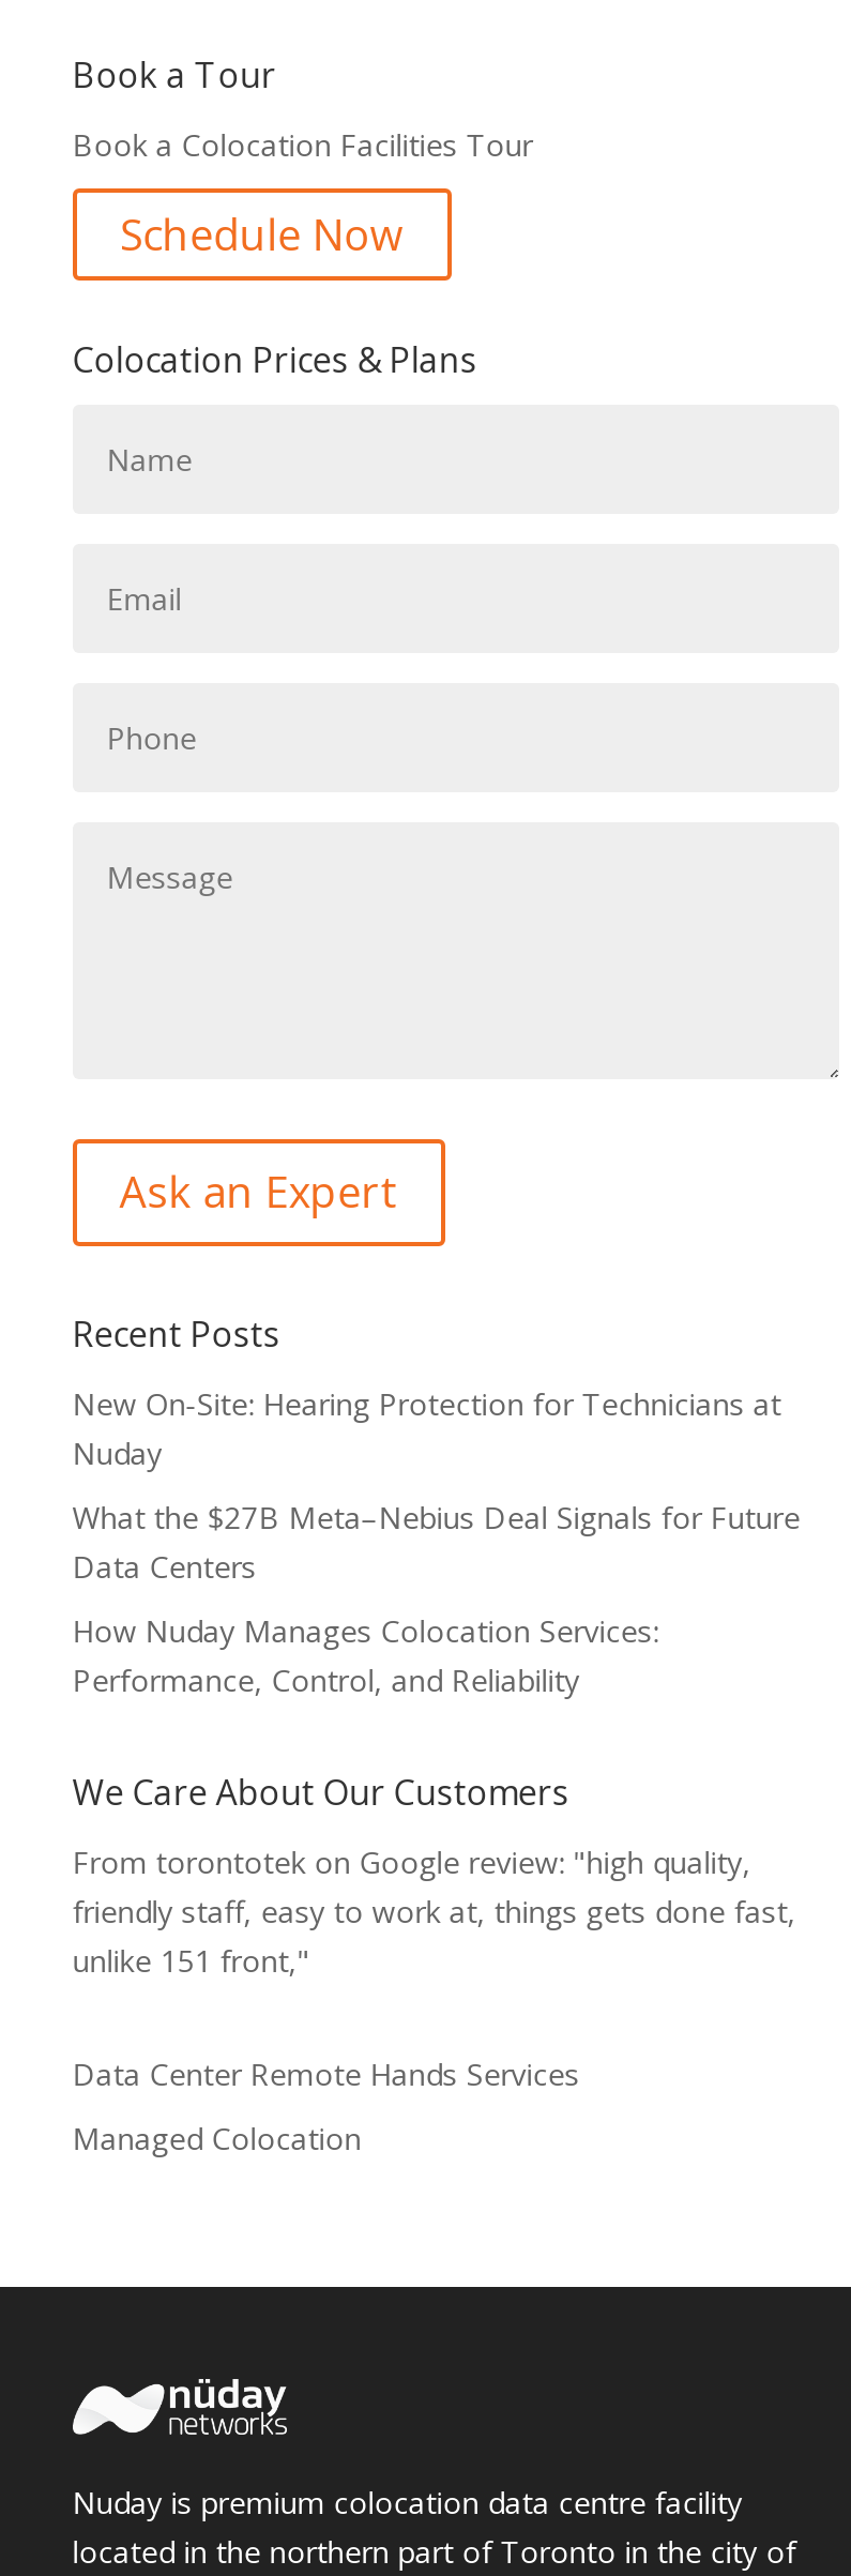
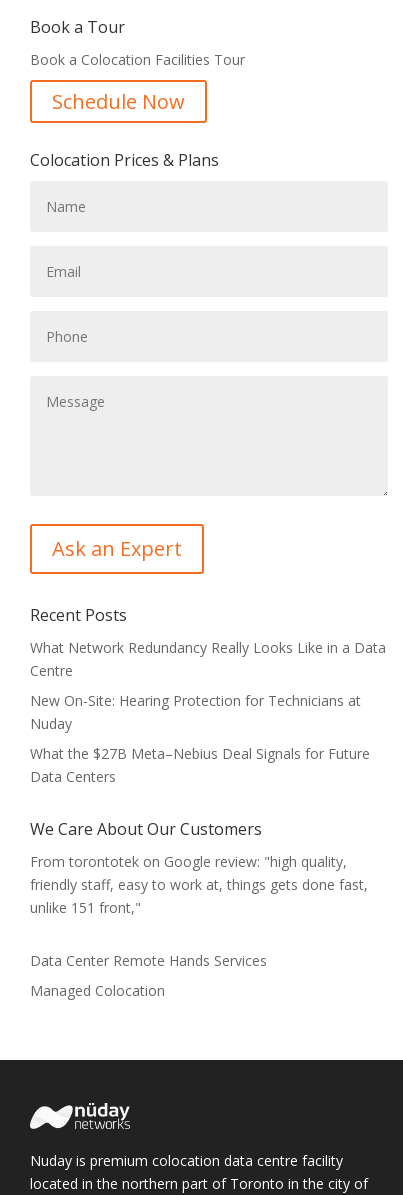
+ What Network Redundancy Really Looks Like in a Data
+ Centre

moved down: New On-Site: Hearing Protection for Technicians at | Nuday | What the $27B Meta–Nebius Deal Signals for Future | Data Centers

- How Nuday Manages Colocation Services:
- Performance, Control, and Reliability
